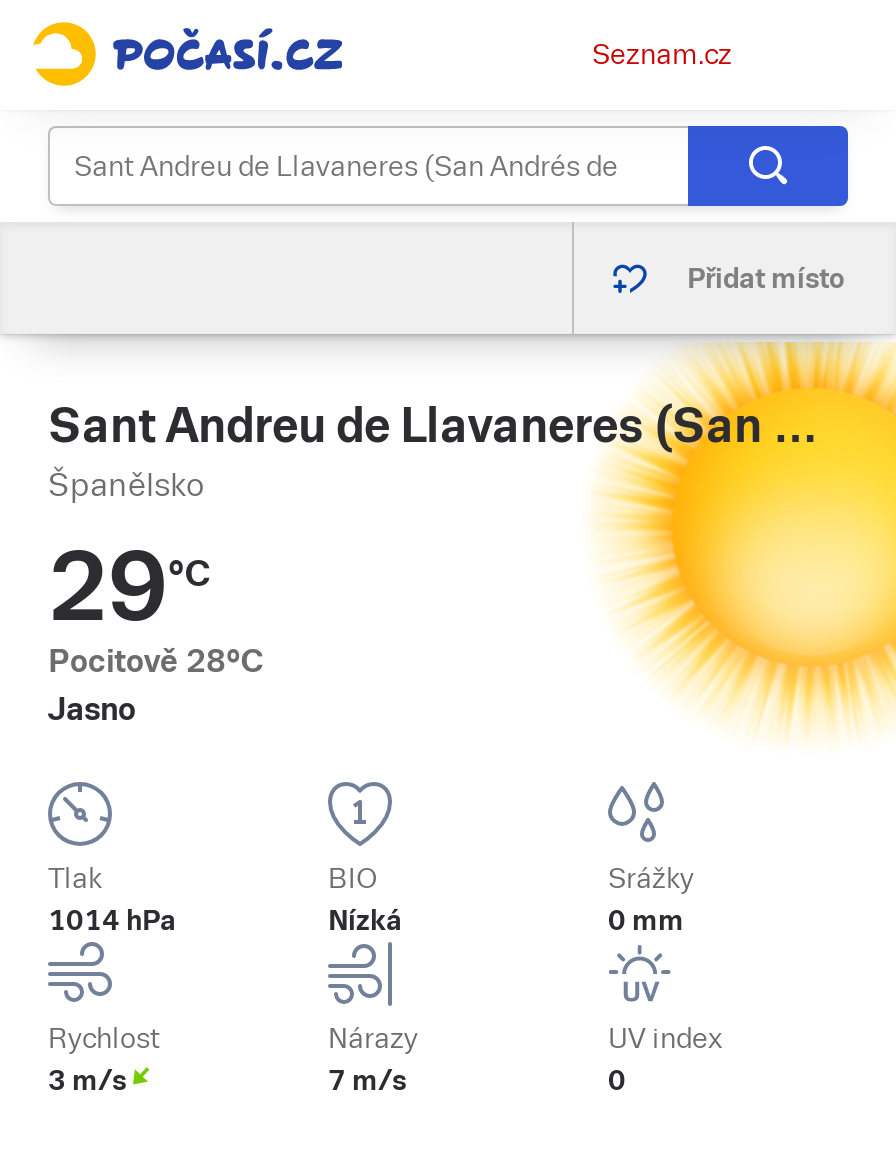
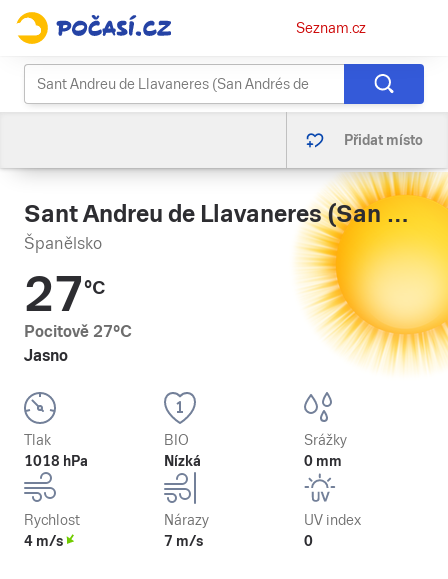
- 29°C
+ 27°C

- Pocitově 28°C
+ Pocitově 27°C

- 1014 hPa
+ 1018 hPa

- 3 m/s
+ 4 m/s
